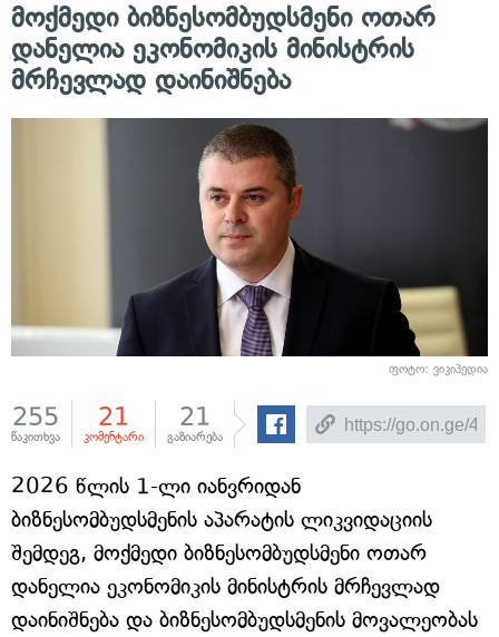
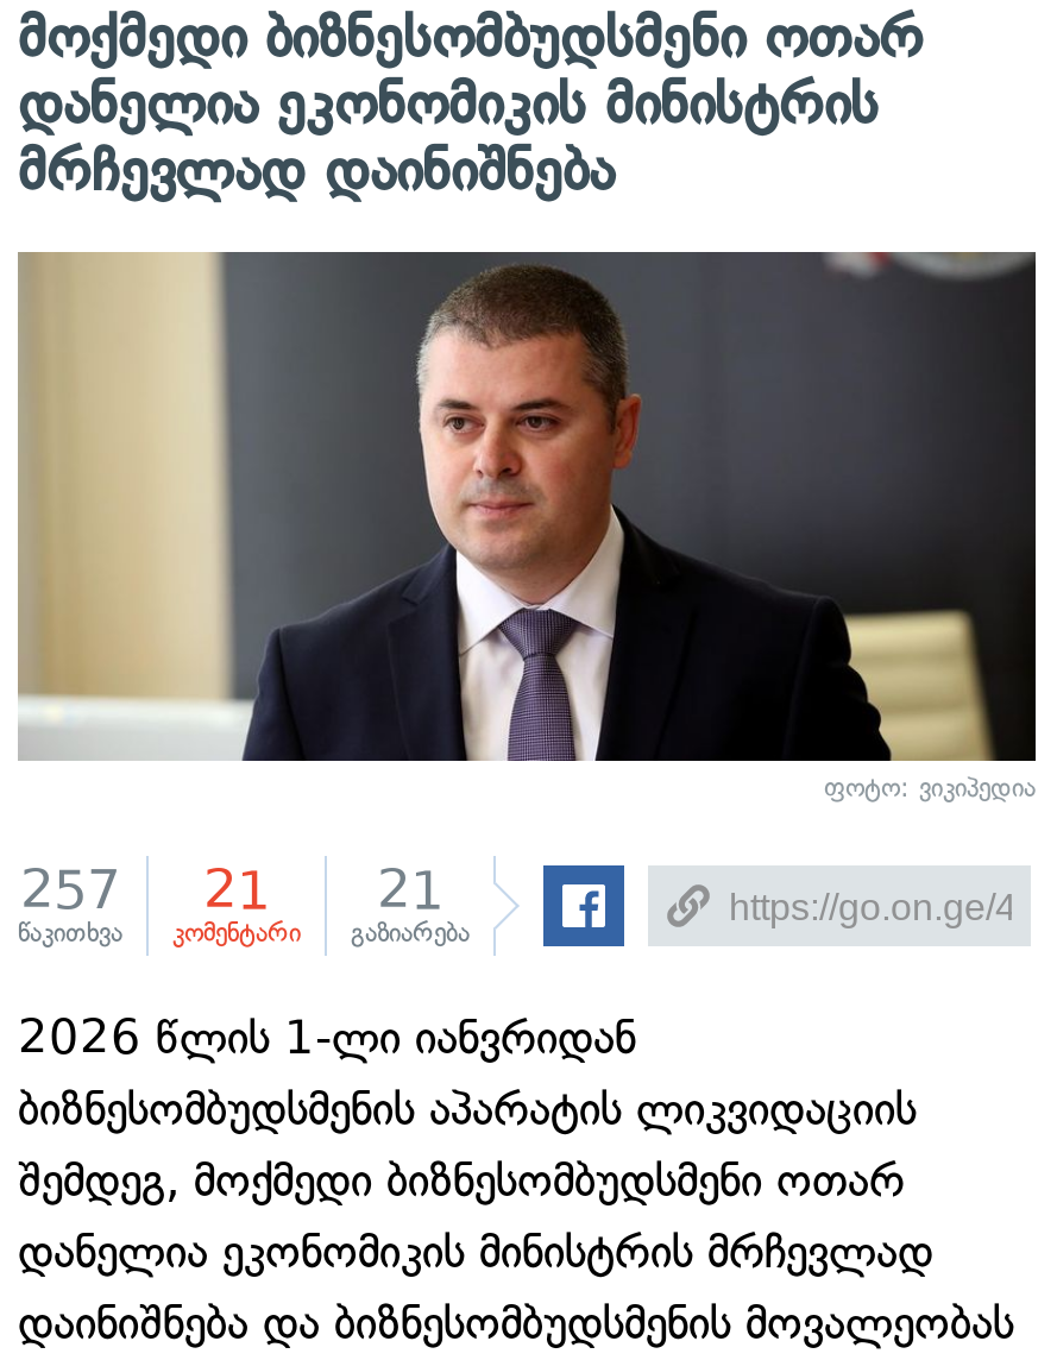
- 255 21 21
+ 257 21 21
